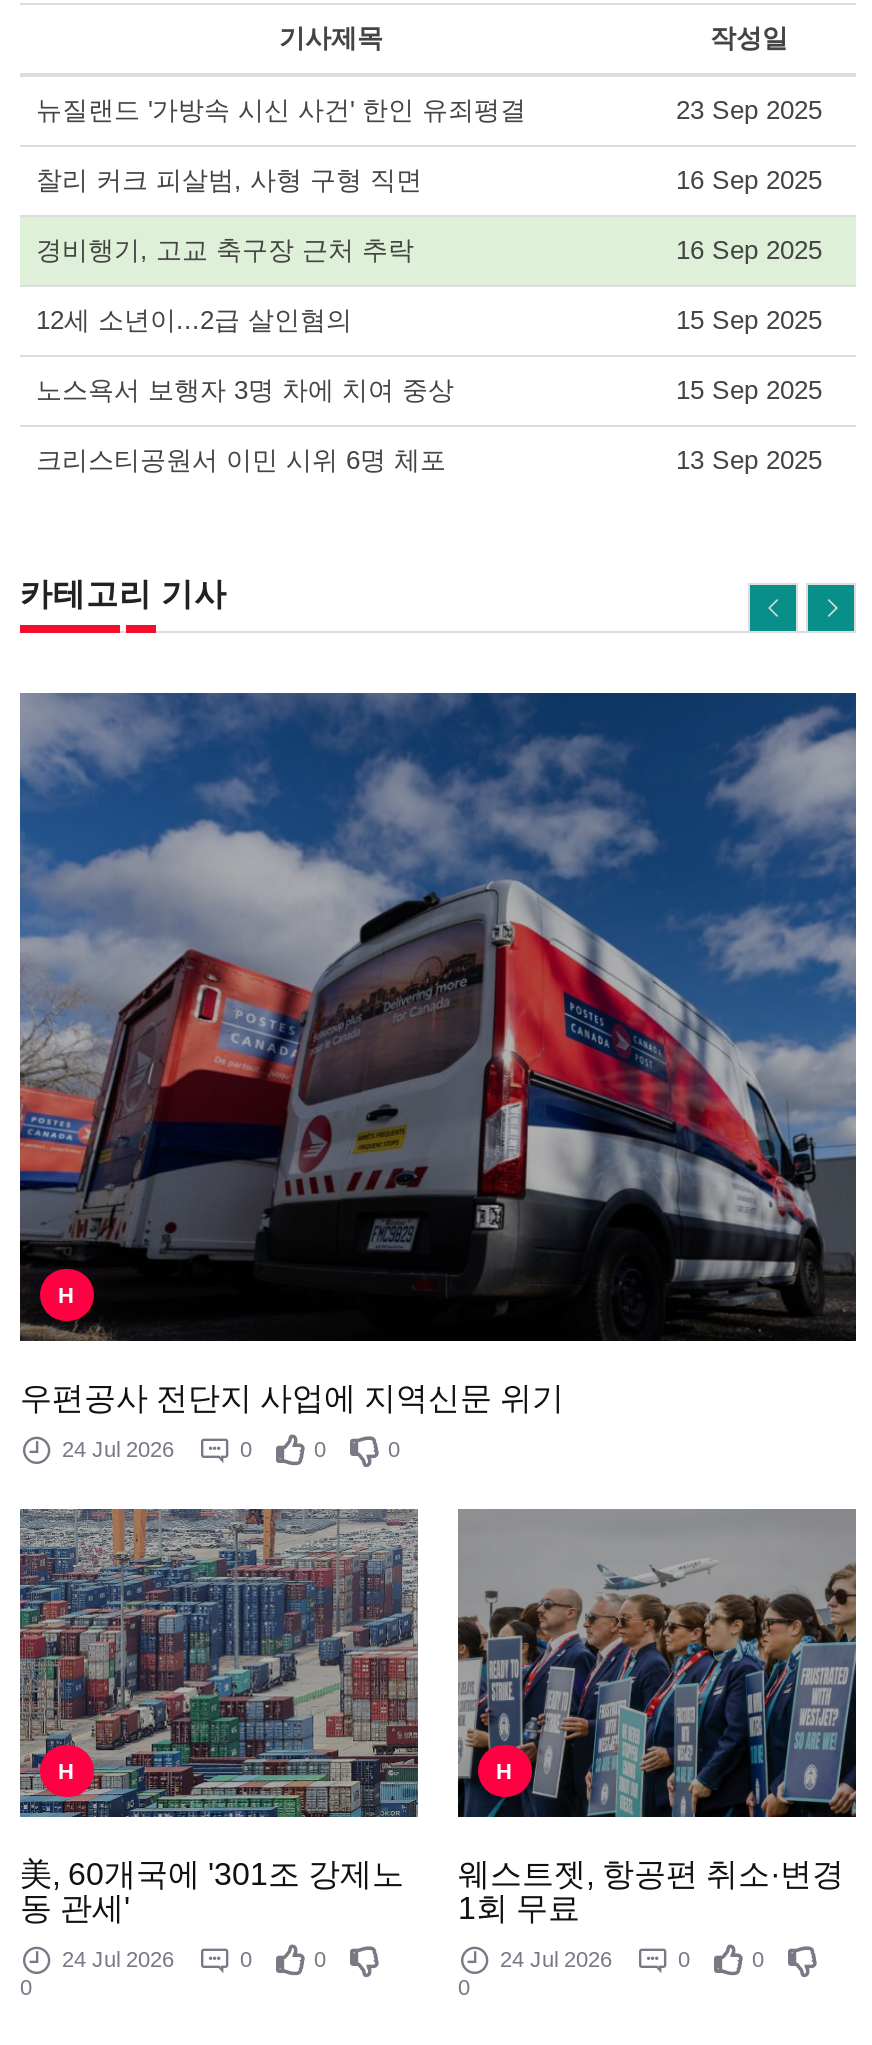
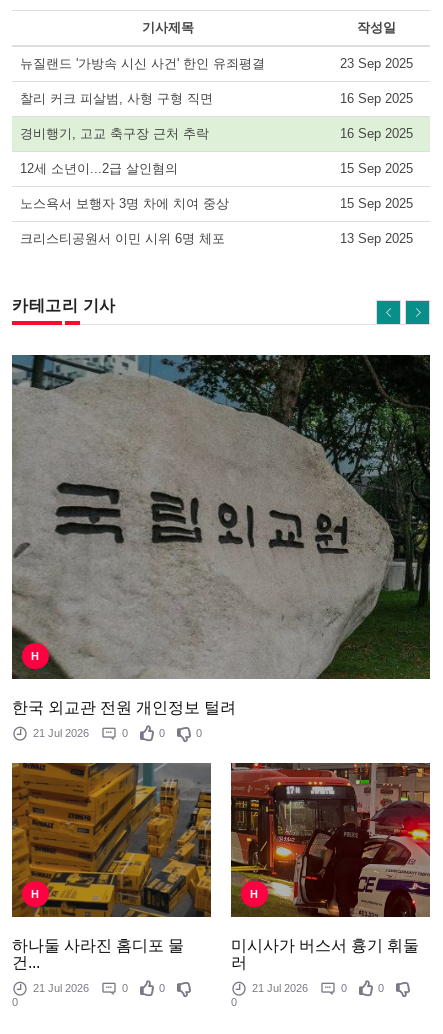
- [image]
- 우편공사 전단지 사업에 지역신문 위기
+ [image]
+ 한국 외교관 전원 개인정보 털려

- 24 Jul 2026 0 0 0
+ 21 Jul 2026 0 0 0

- [image]
- 美, 60개국에 '301조 강제노
- 동 관세'
+ [image]
+ 하나둘 사라진 홈디포 물
+ 건...

- [image]
- 웨스트젯, 항공편 취소·변경
- 1회 무료
+ [image]
+ 미시사가 버스서 흉기 휘둘
+ 러

- 24 Jul 2026 0 0
+ 21 Jul 2026 0 0

- 24 Jul 2026 0 0
+ 21 Jul 2026 0 0
